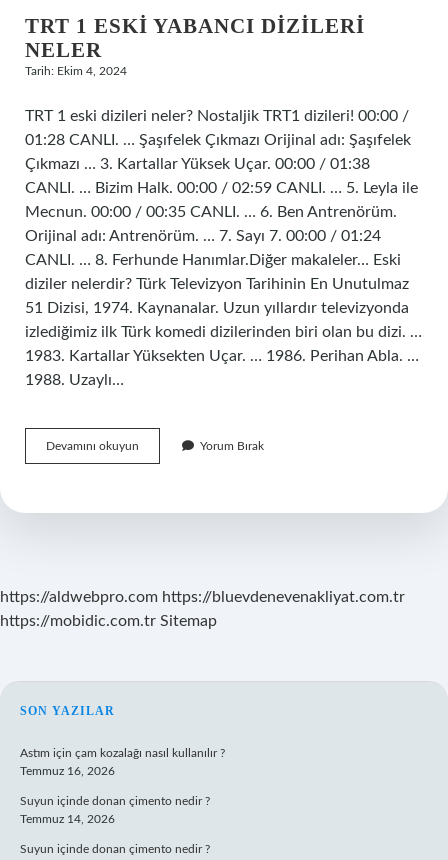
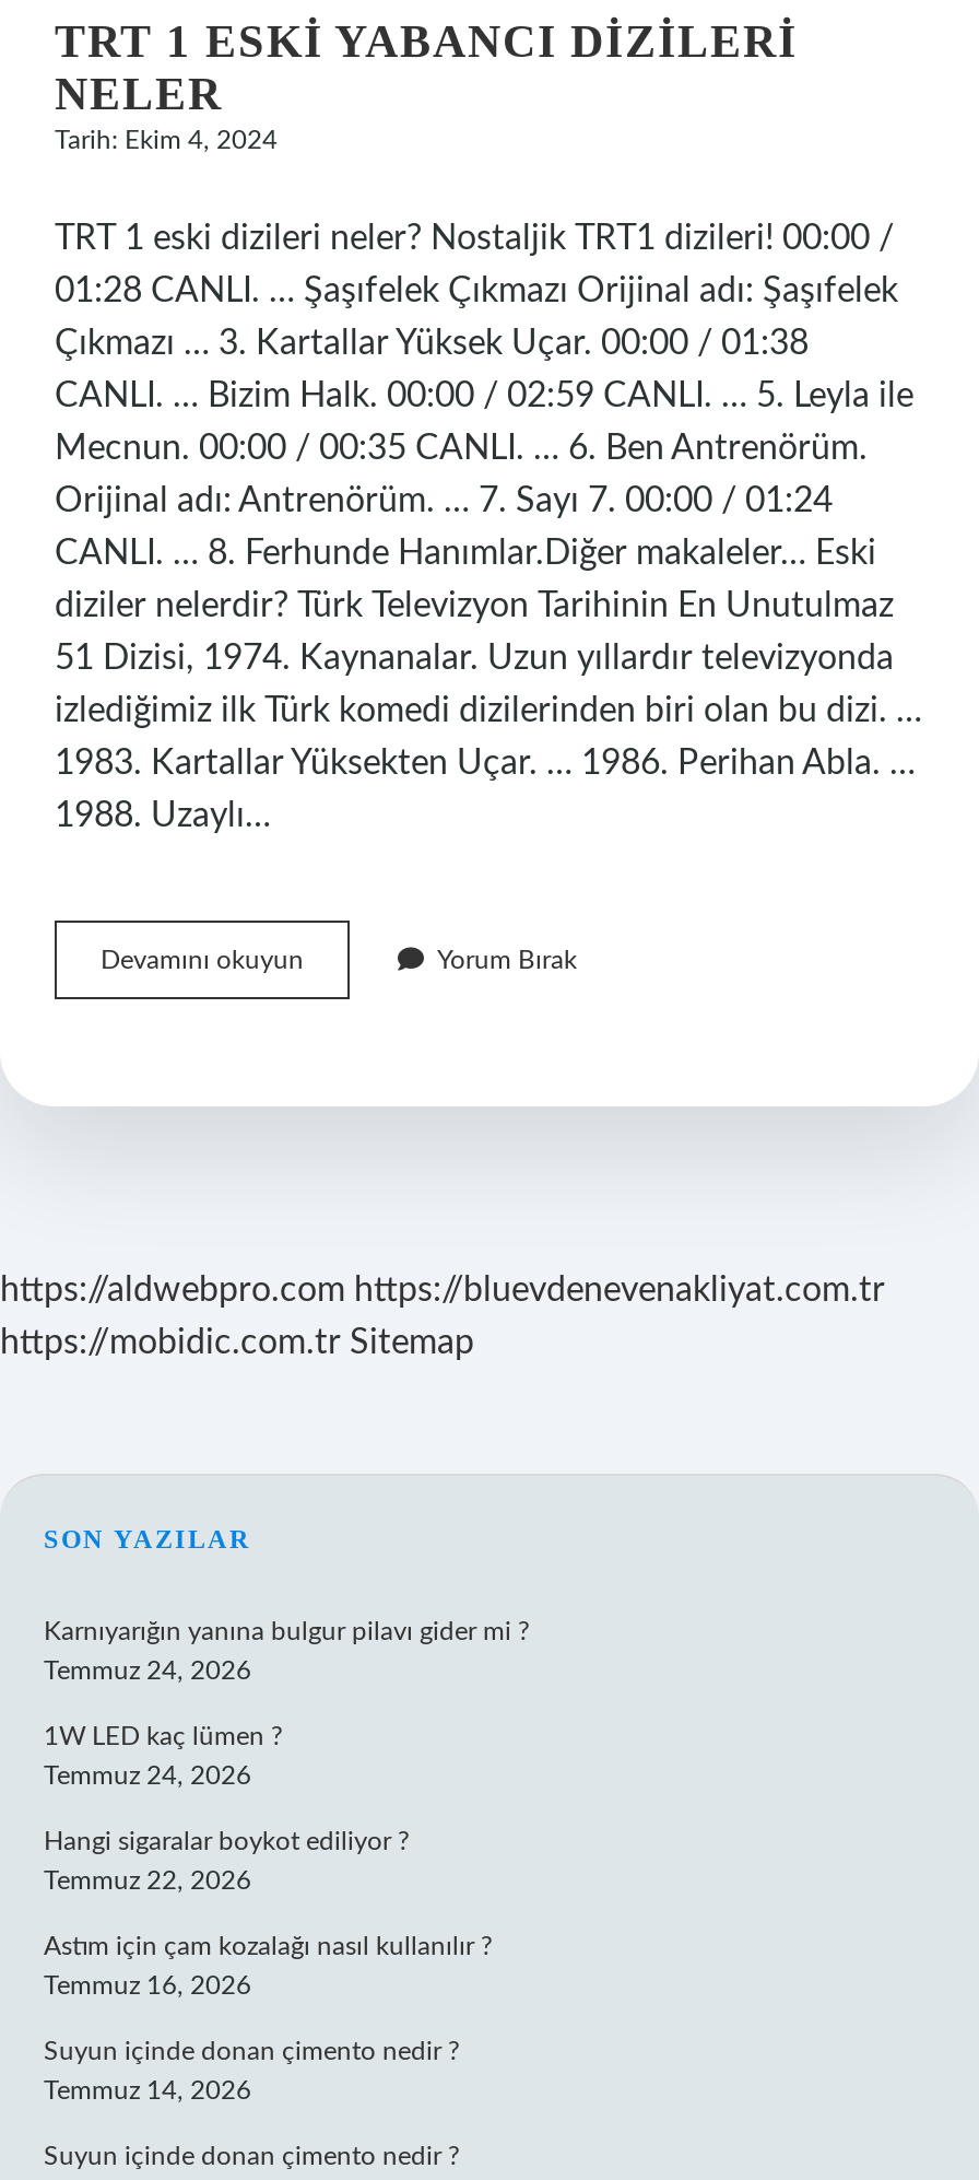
+ Karnıyarığın yanına bulgur pilavı gider mi ?
+ Temmuz 24, 2026
+ 1W LED kaç lümen ?
+ Temmuz 24, 2026
+ Hangi sigaralar boykot ediliyor ?
+ Temmuz 22, 2026
